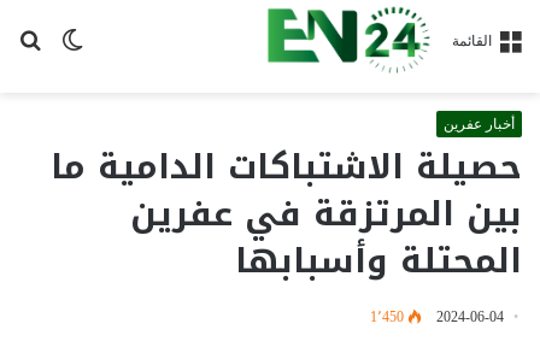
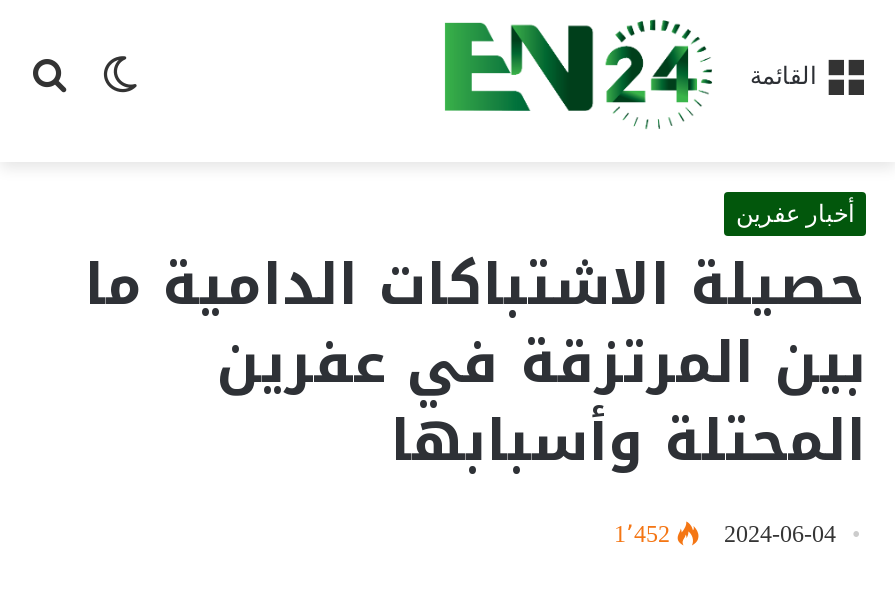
- 1٬450 2024-06-04
+ 1٬452 2024-06-04
